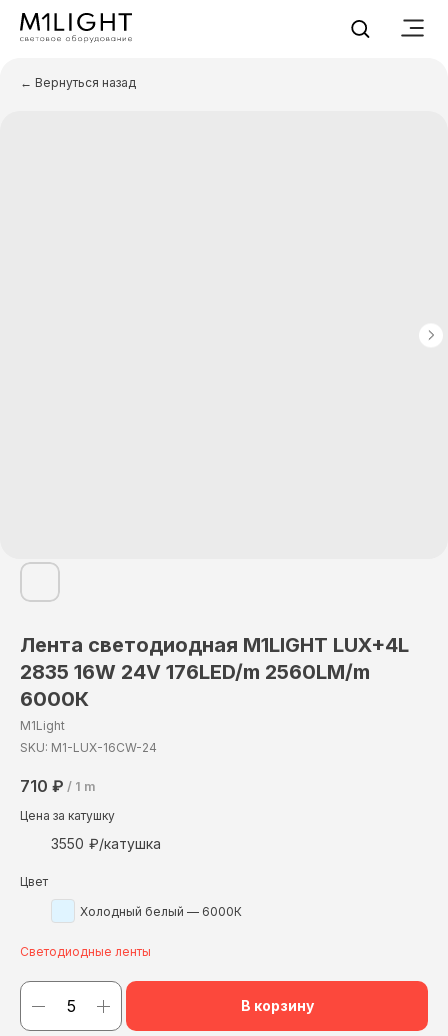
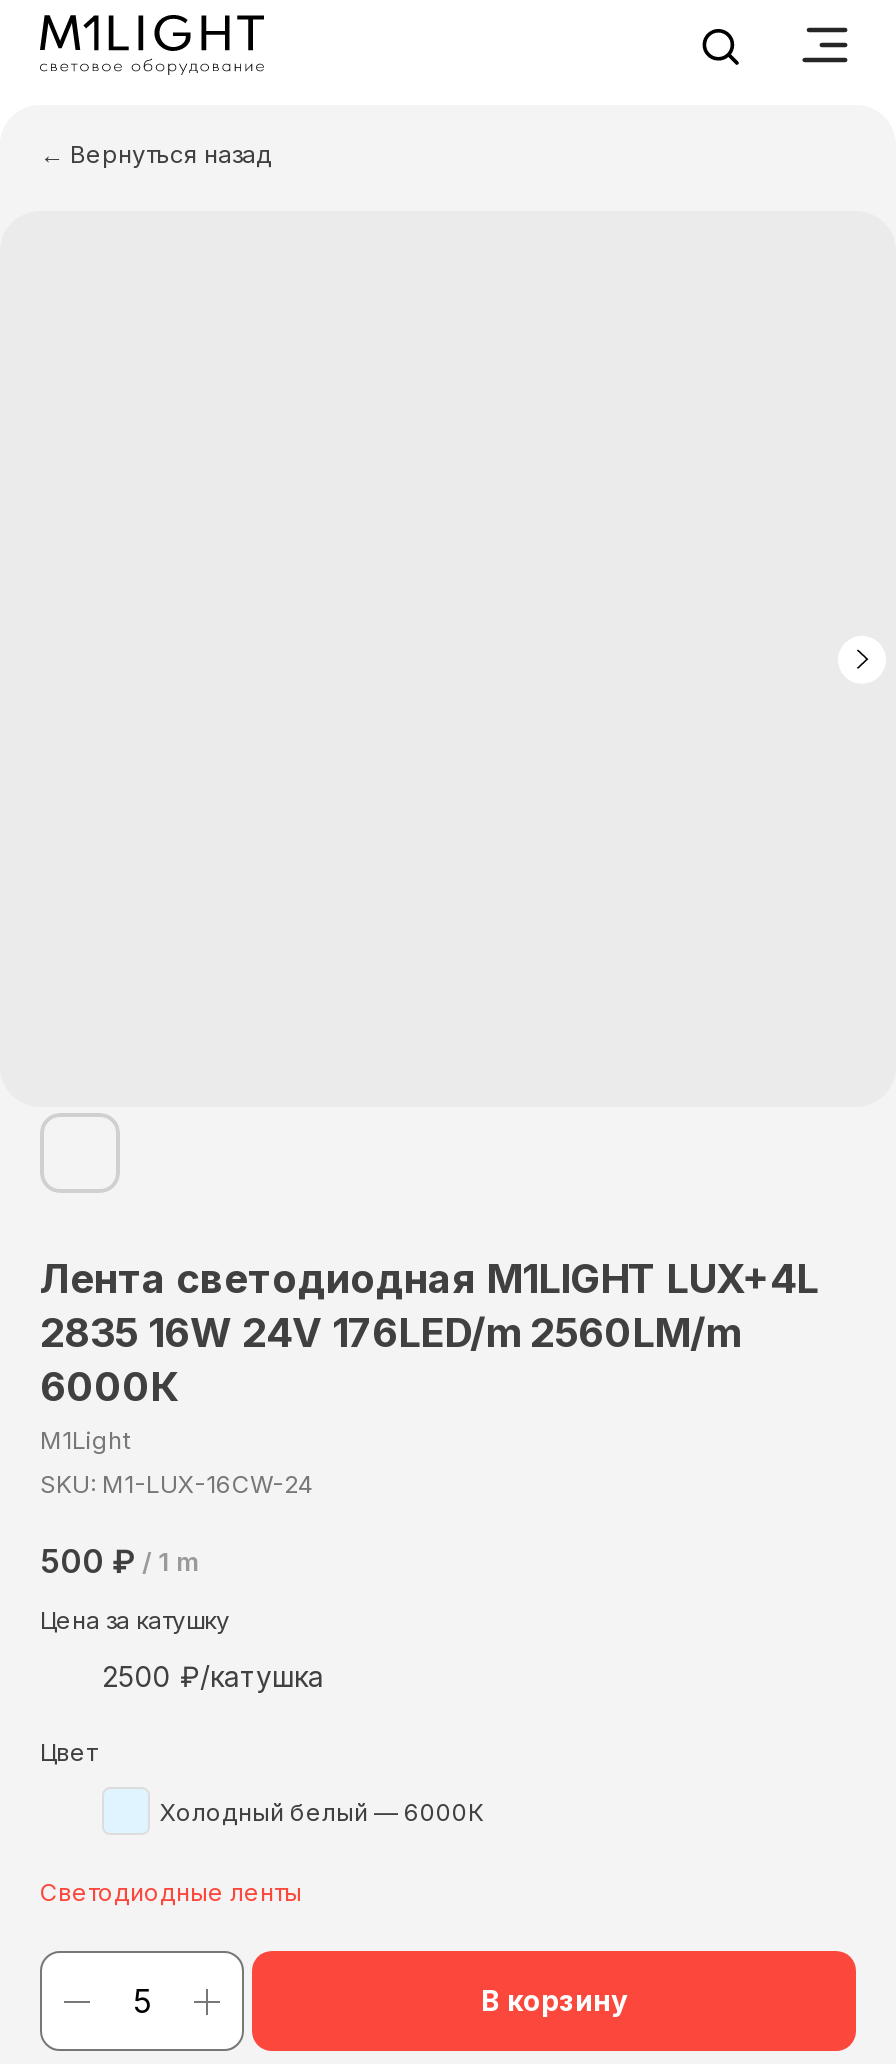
- 710 ₽ / 1 m
+ 500 ₽ / 1 m

- 3550
+ 2500
